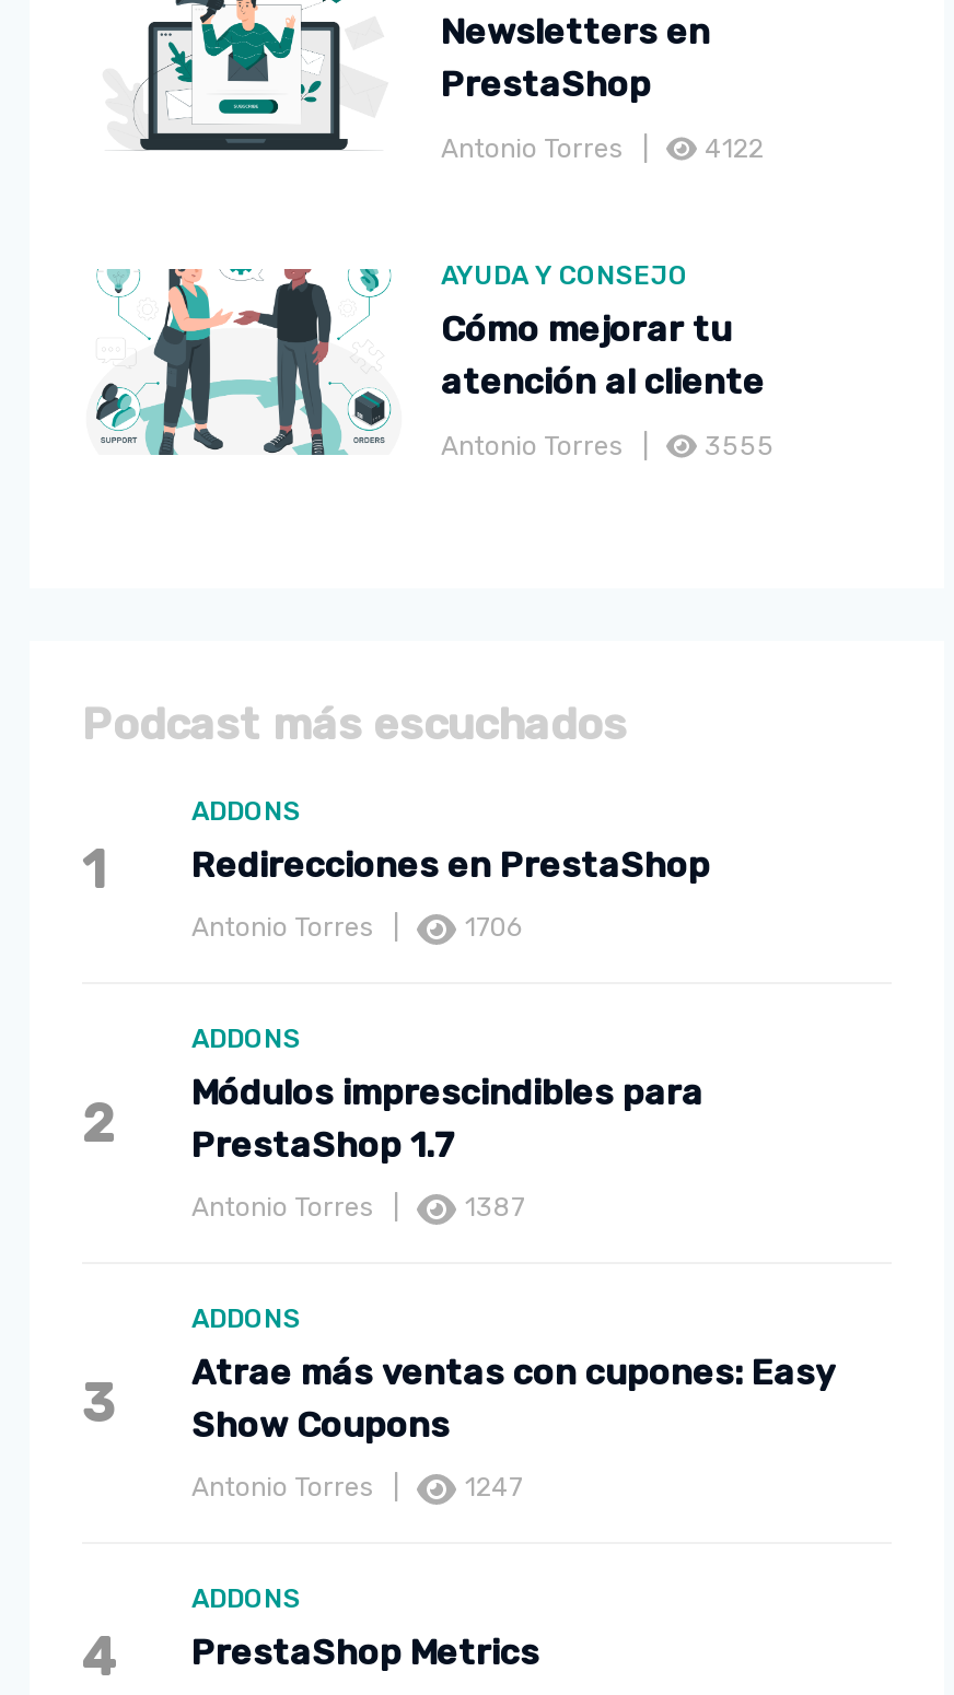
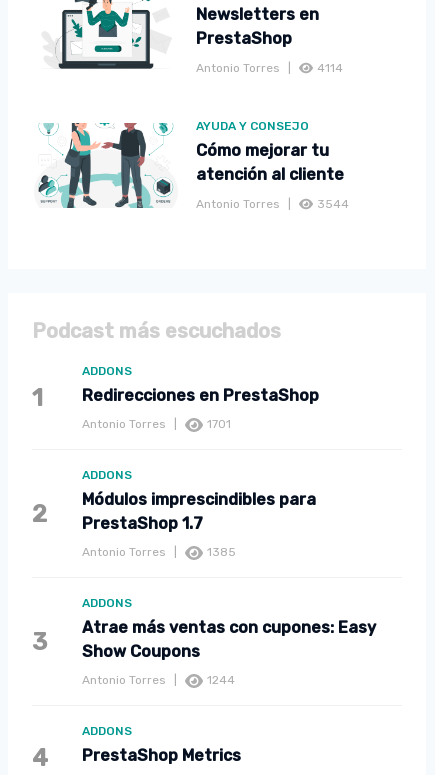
- 4122
+ 4114

- 3555
+ 3544

- 1706
+ 1701

- 1387
+ 1385

- 1247
+ 1244
